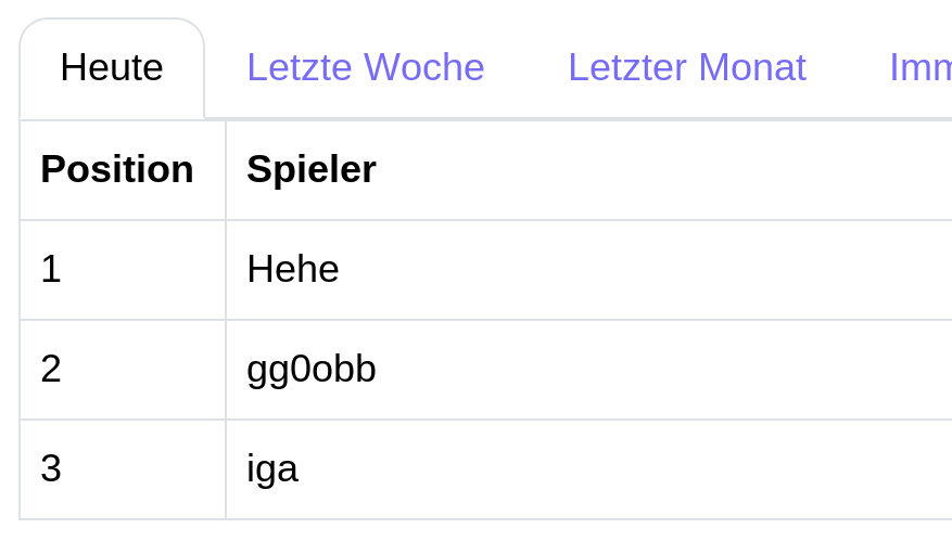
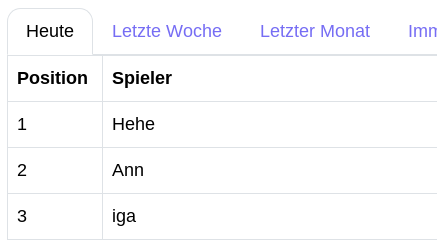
- gg0obb
+ Ann
